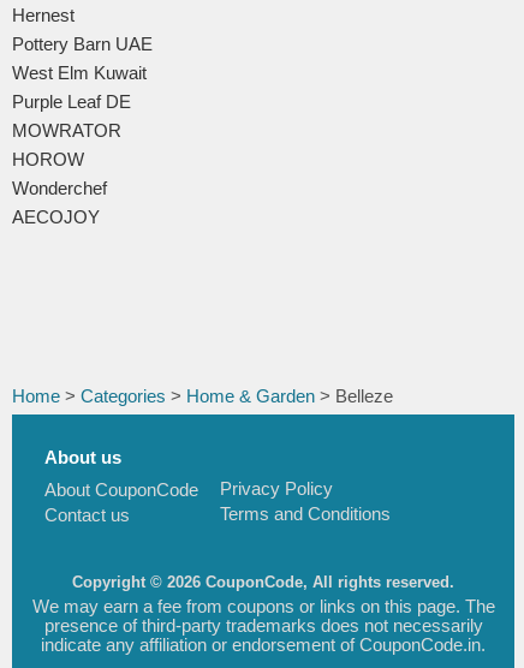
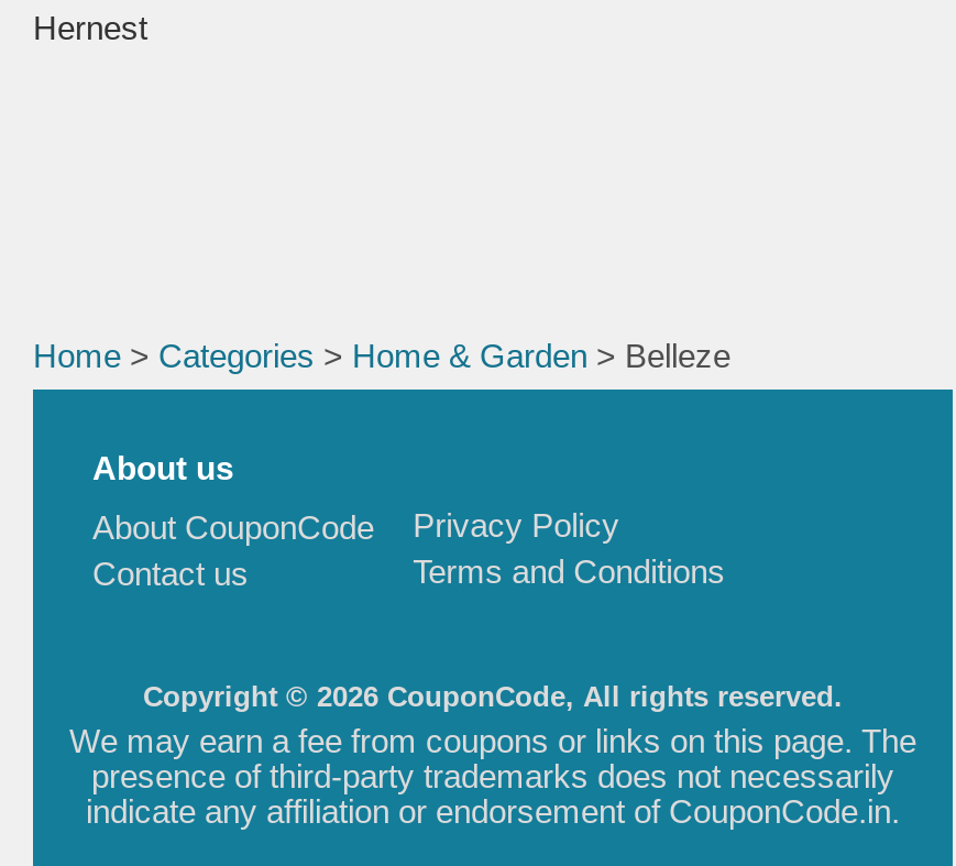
- Pottery Barn UAE
- West Elm Kuwait
- Purple Leaf DE
- MOWRATOR
- HOROW
- Wonderchef
- AECOJOY
